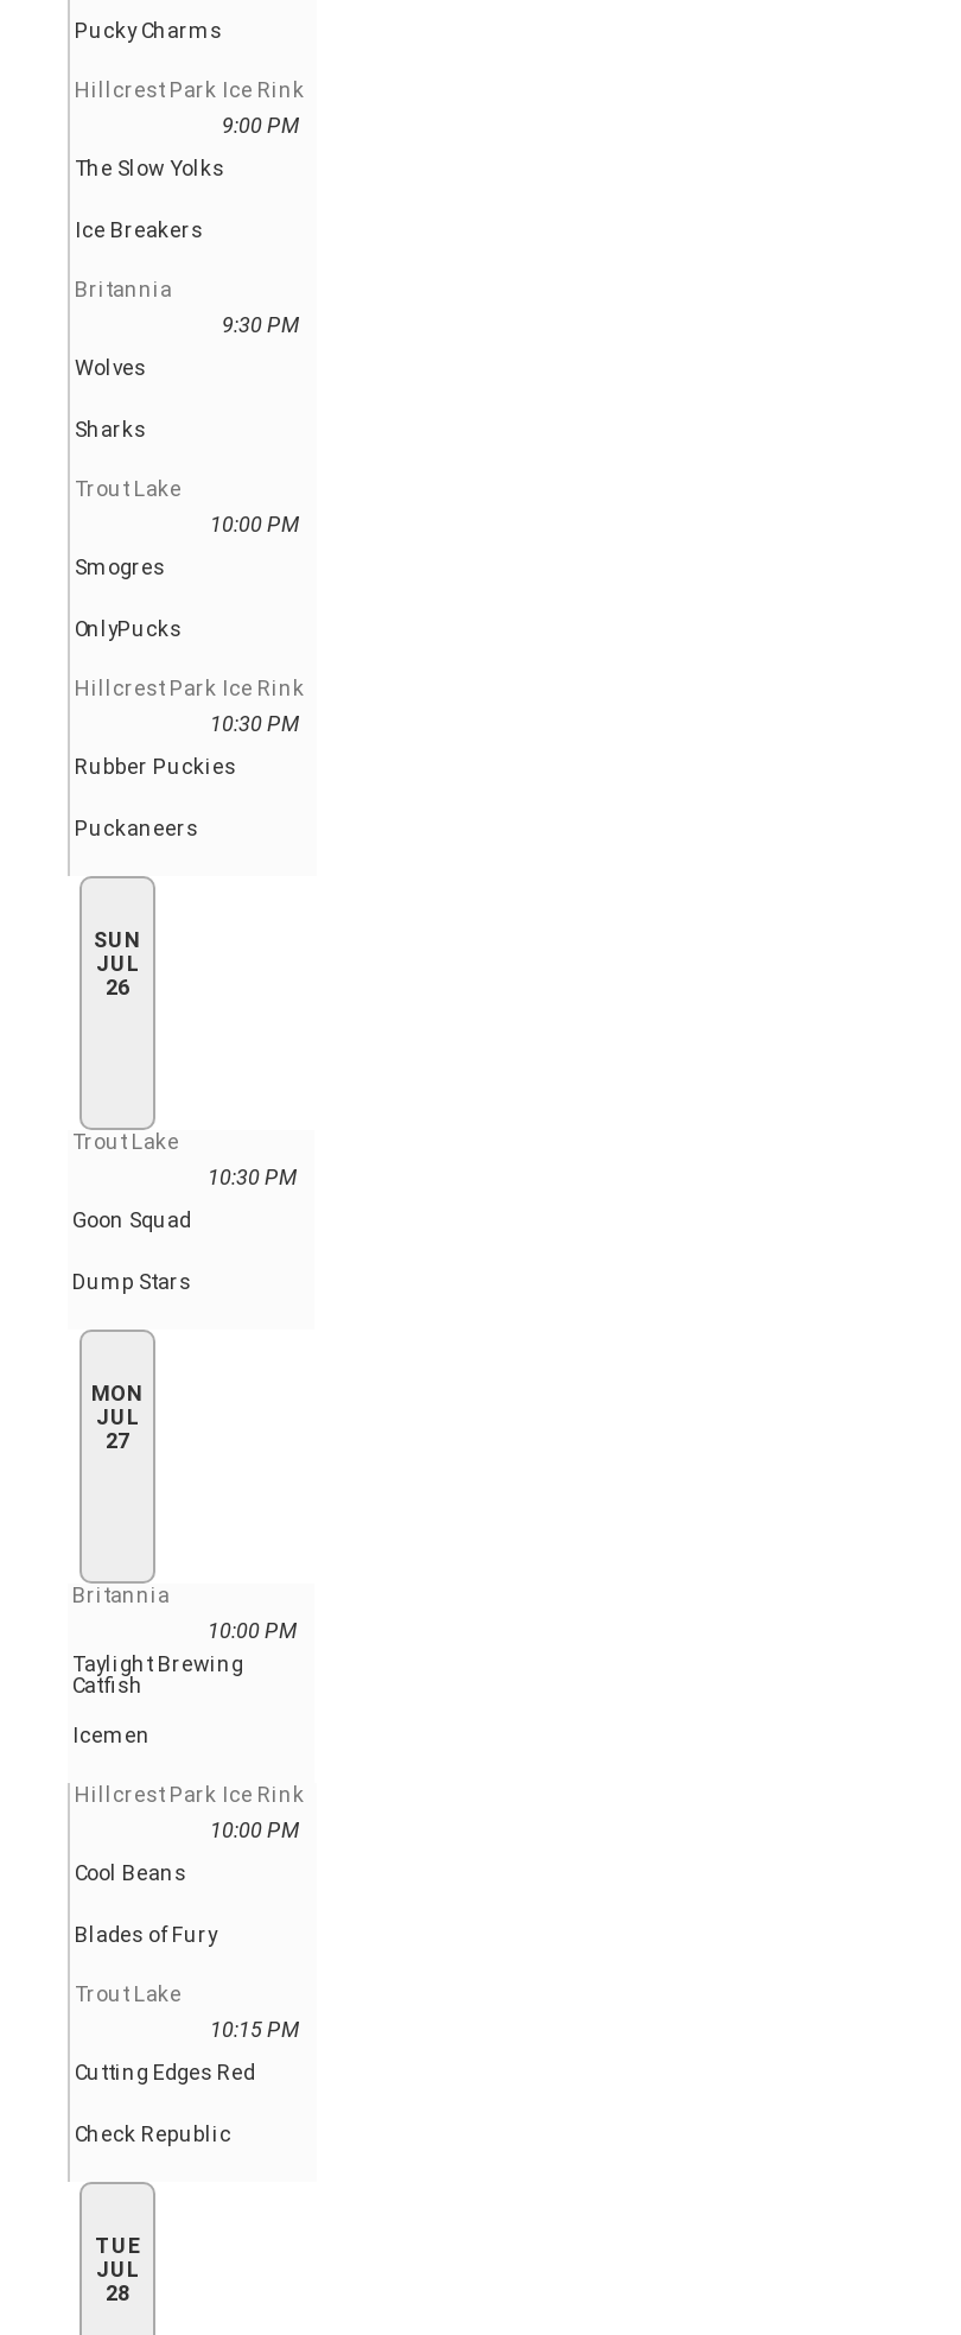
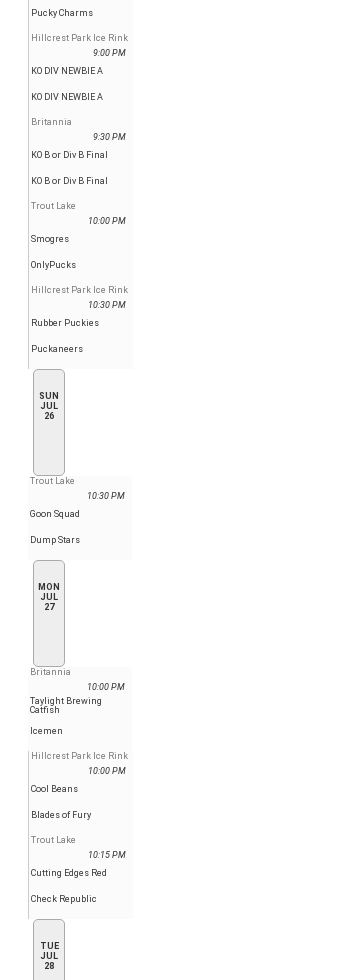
- The Slow Yolks
+ KO DIV NEWBIE A

- Ice Breakers
+ KO DIV NEWBIE A

- Wolves
+ KO B or Div B Final

- Sharks
+ KO B or Div B Final
